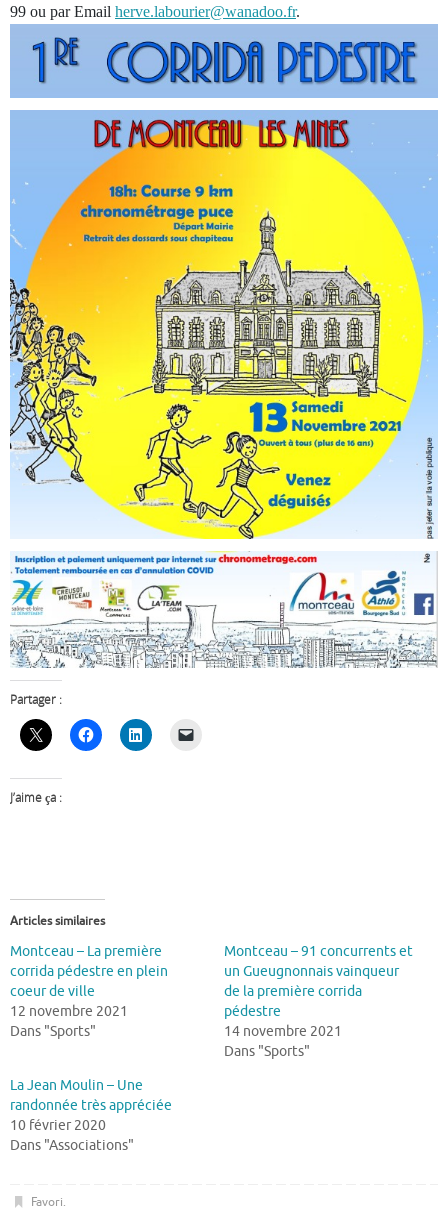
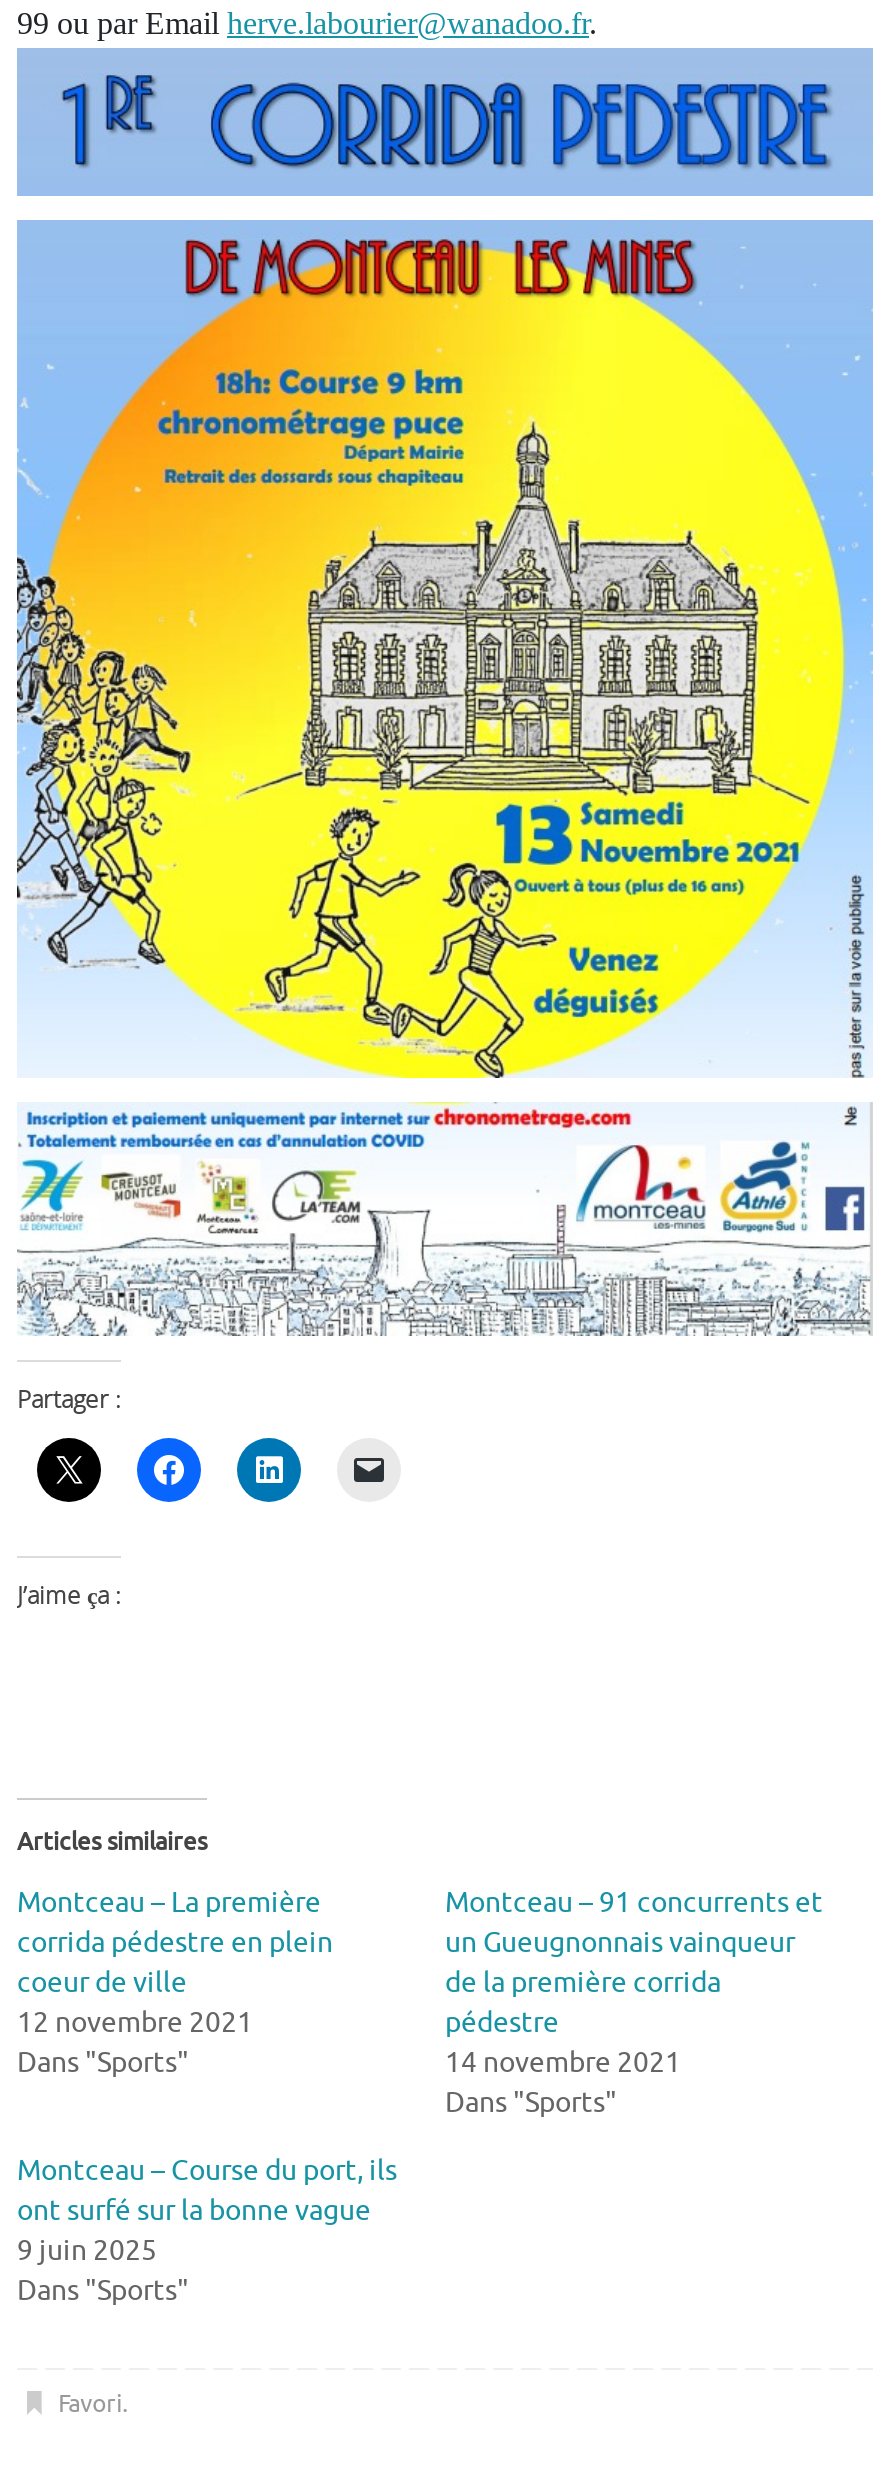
- La Jean Moulin – Une
- randonnée très appréciée
- 10 février 2020
- Dans "Associations"
+ Montceau – Course du port, ils
+ ont surfé sur la bonne vague
+ 9 juin 2025
+ Dans "Sports"
